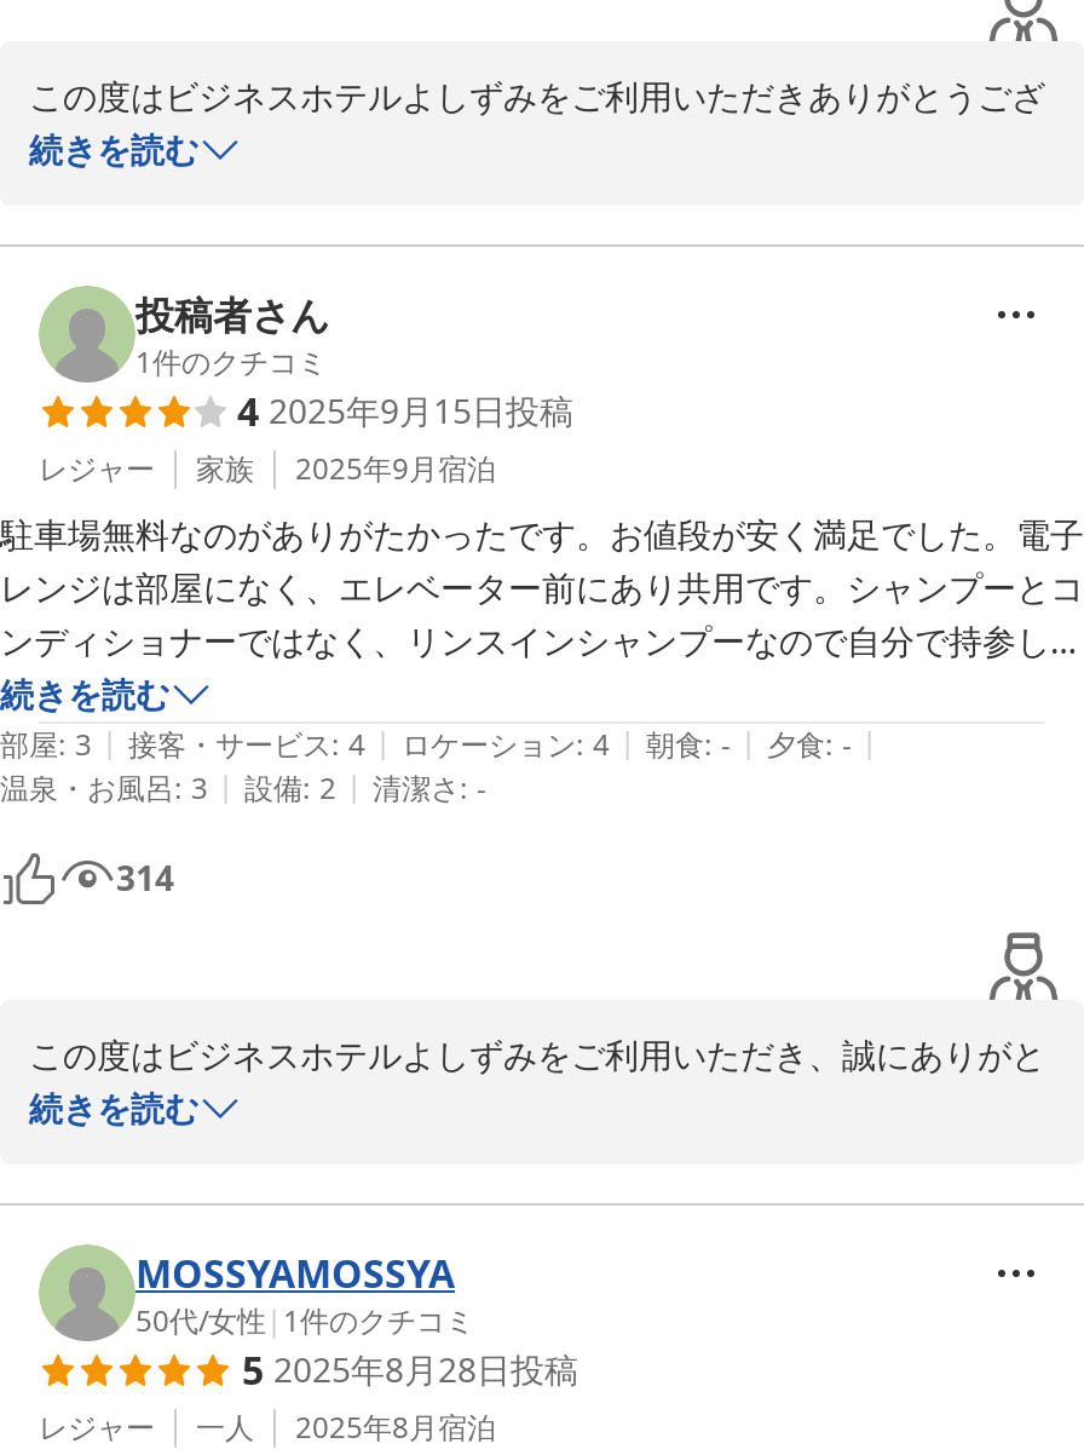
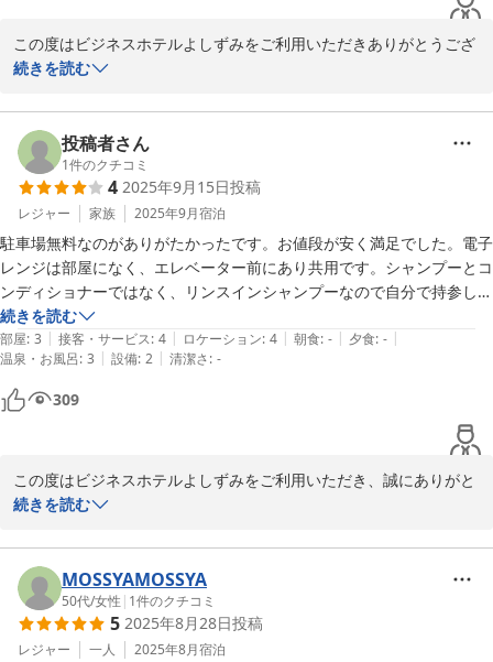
- 314
+ 309
